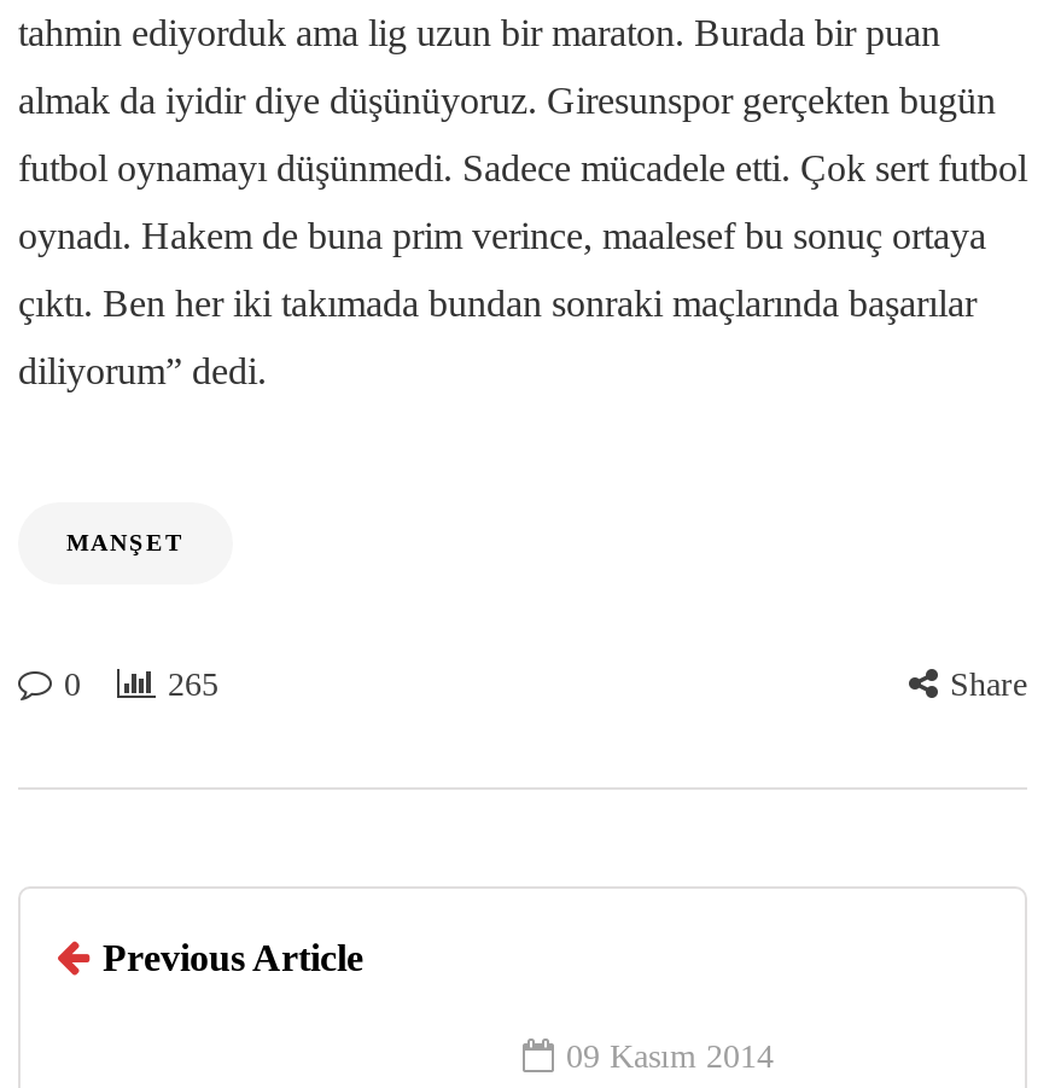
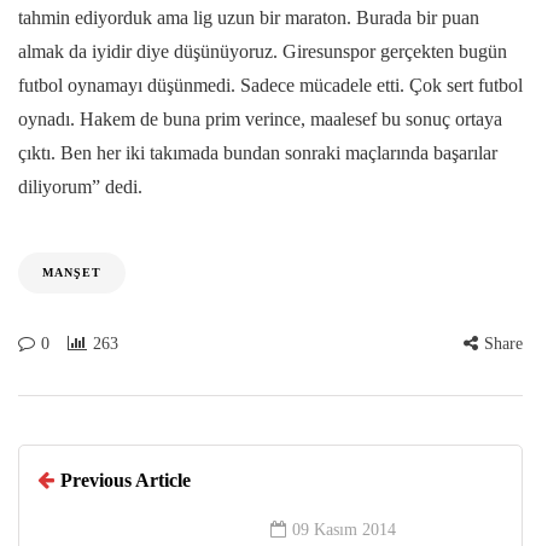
- 265
+ 263
